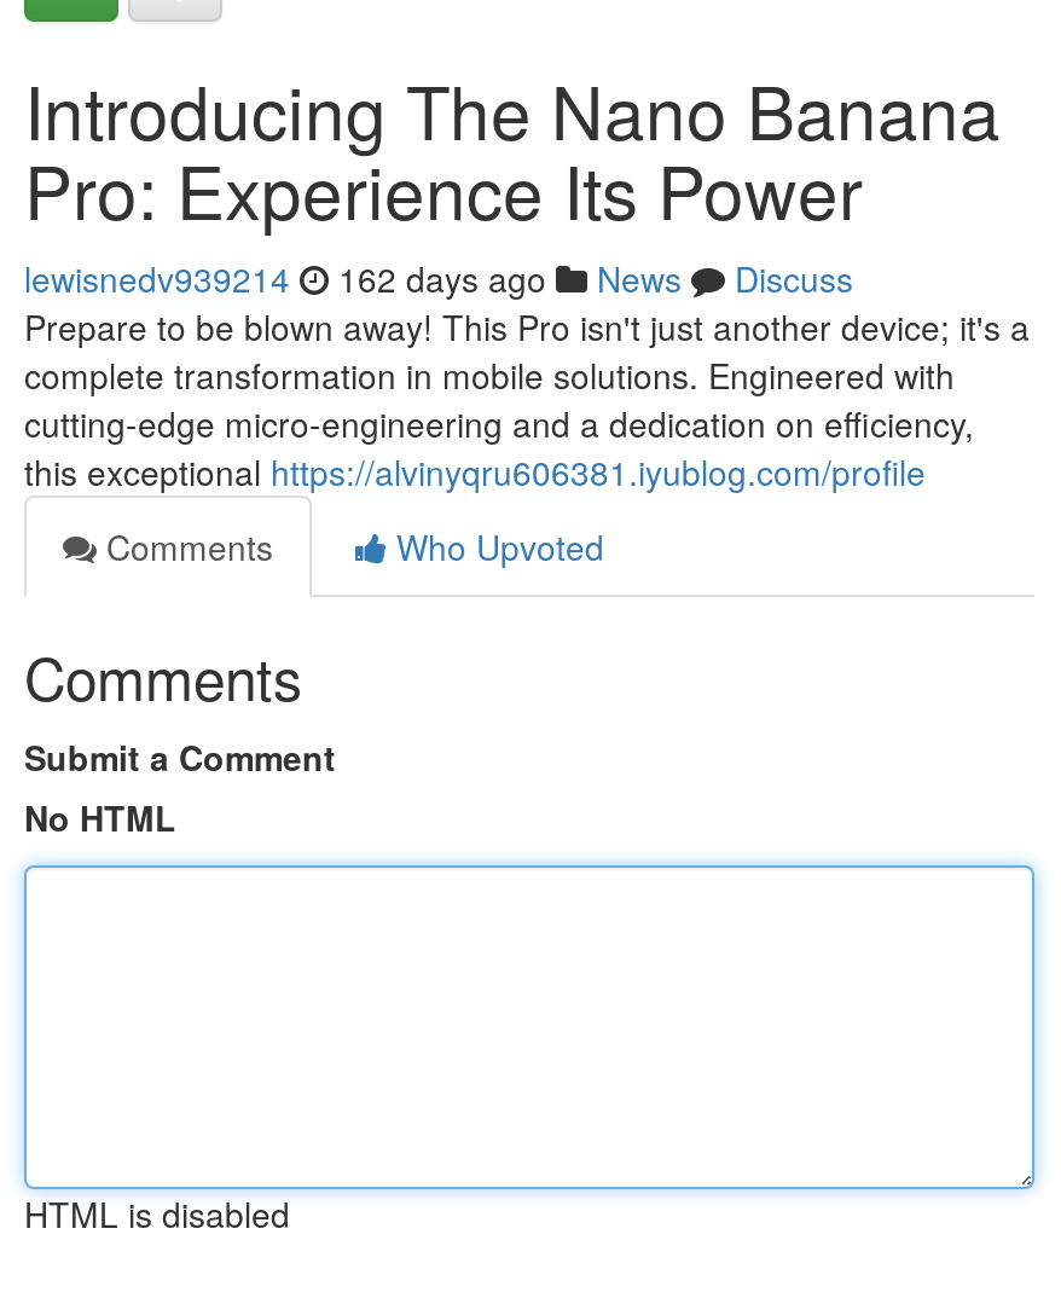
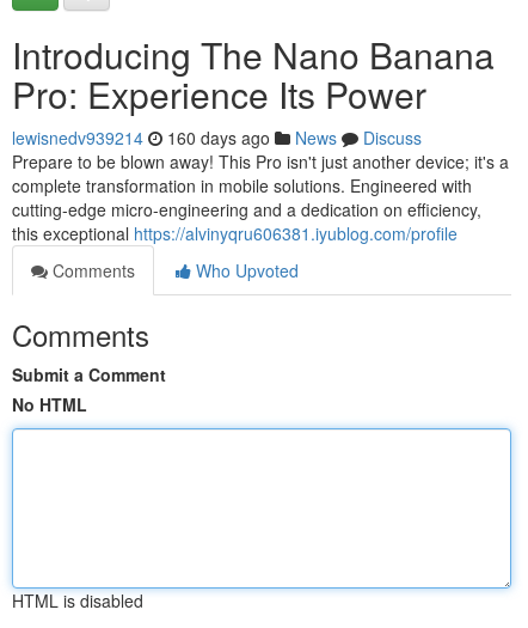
- lewisnedv939214 162 days ago News Discuss
+ lewisnedv939214 160 days ago News Discuss
